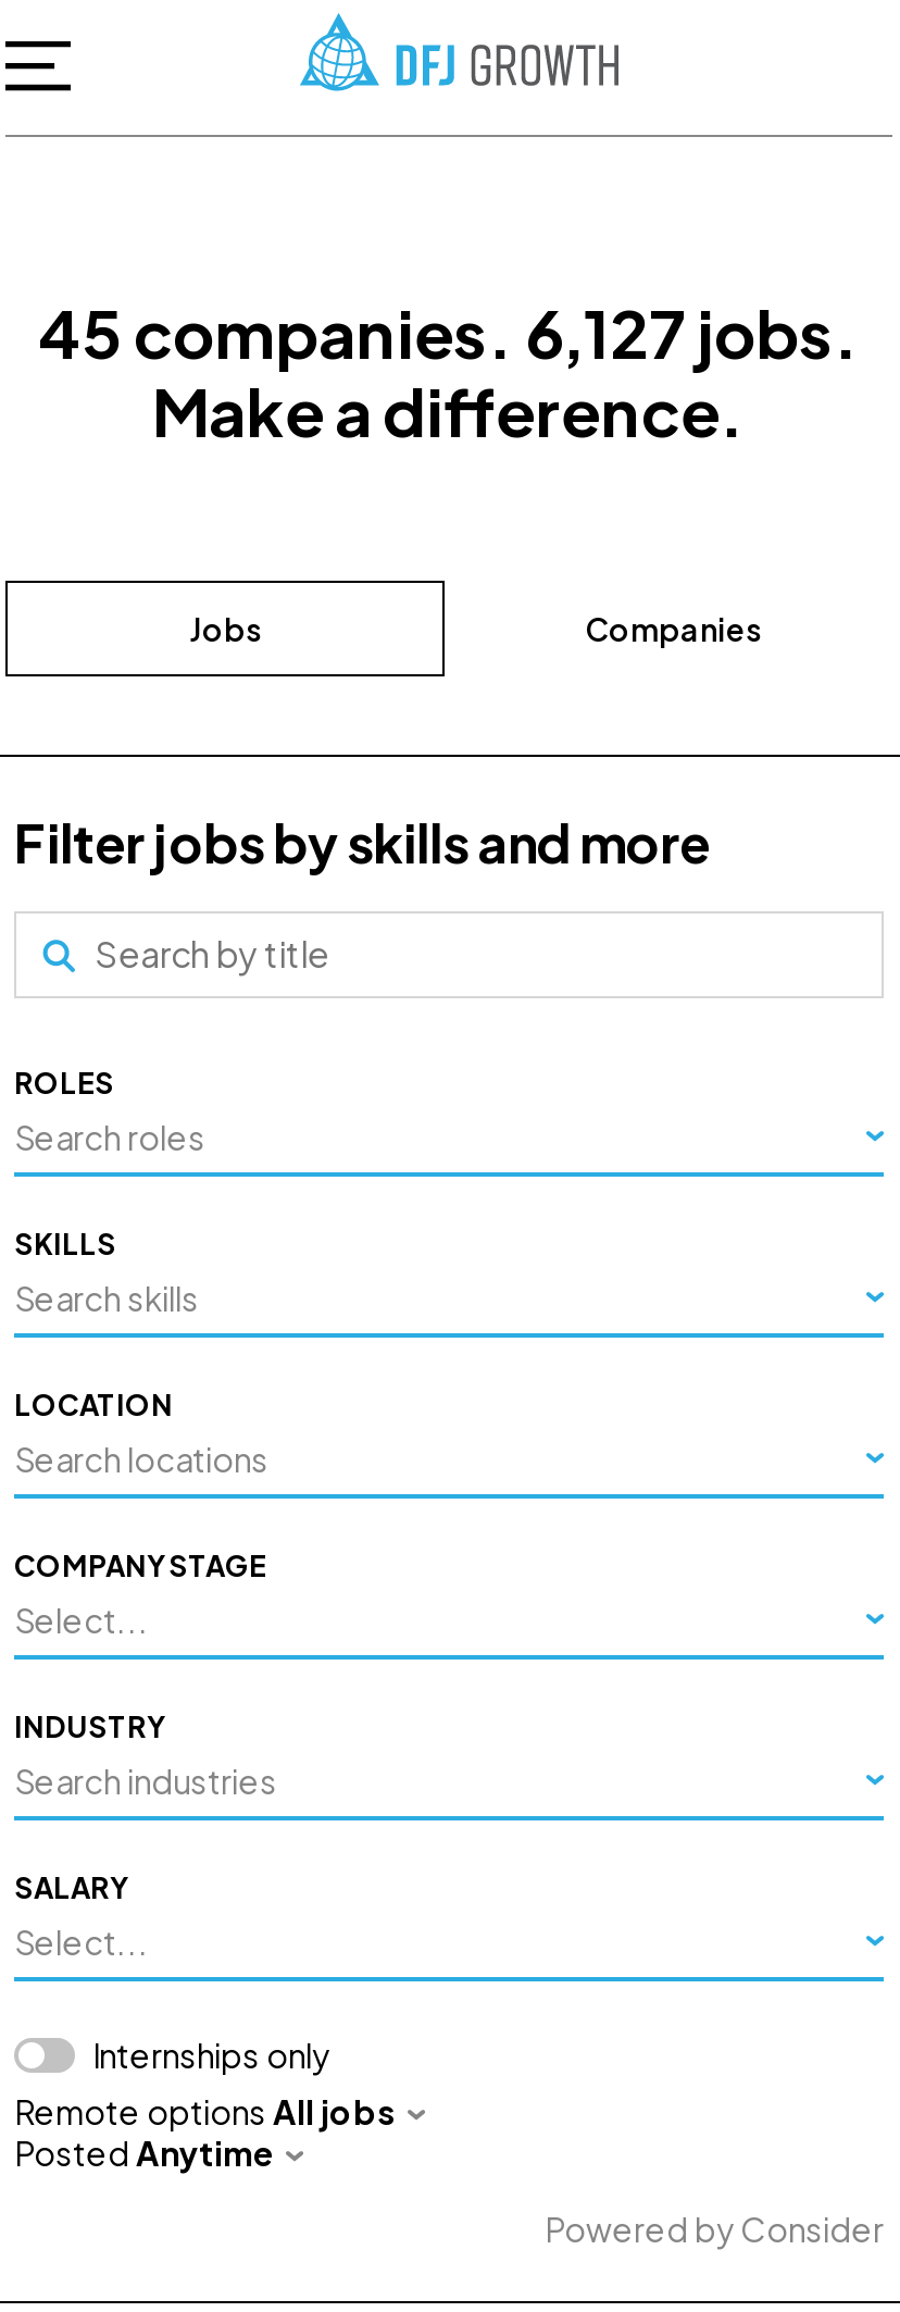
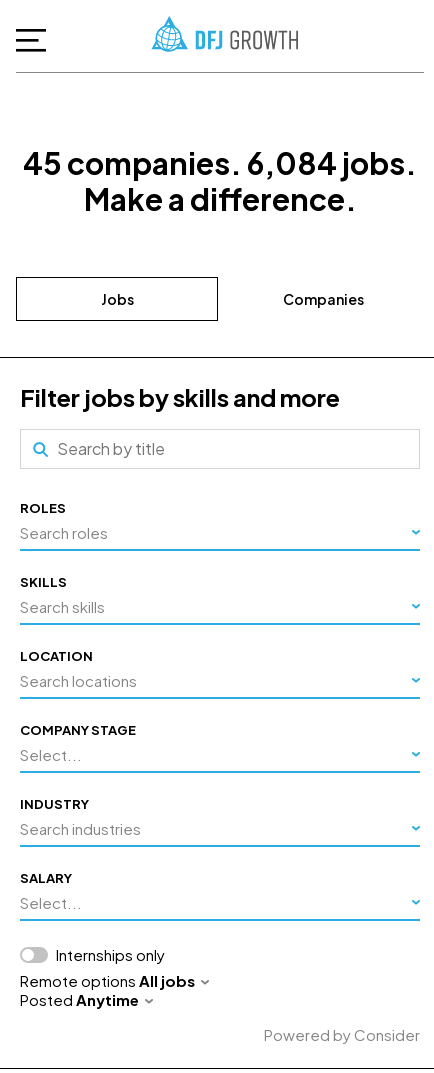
- 45 companies. 6,127 jobs.
+ 45 companies. 6,084 jobs.
